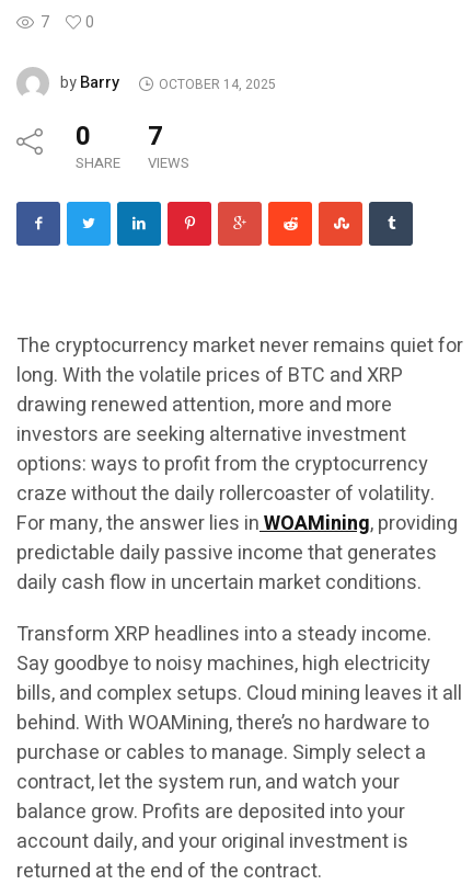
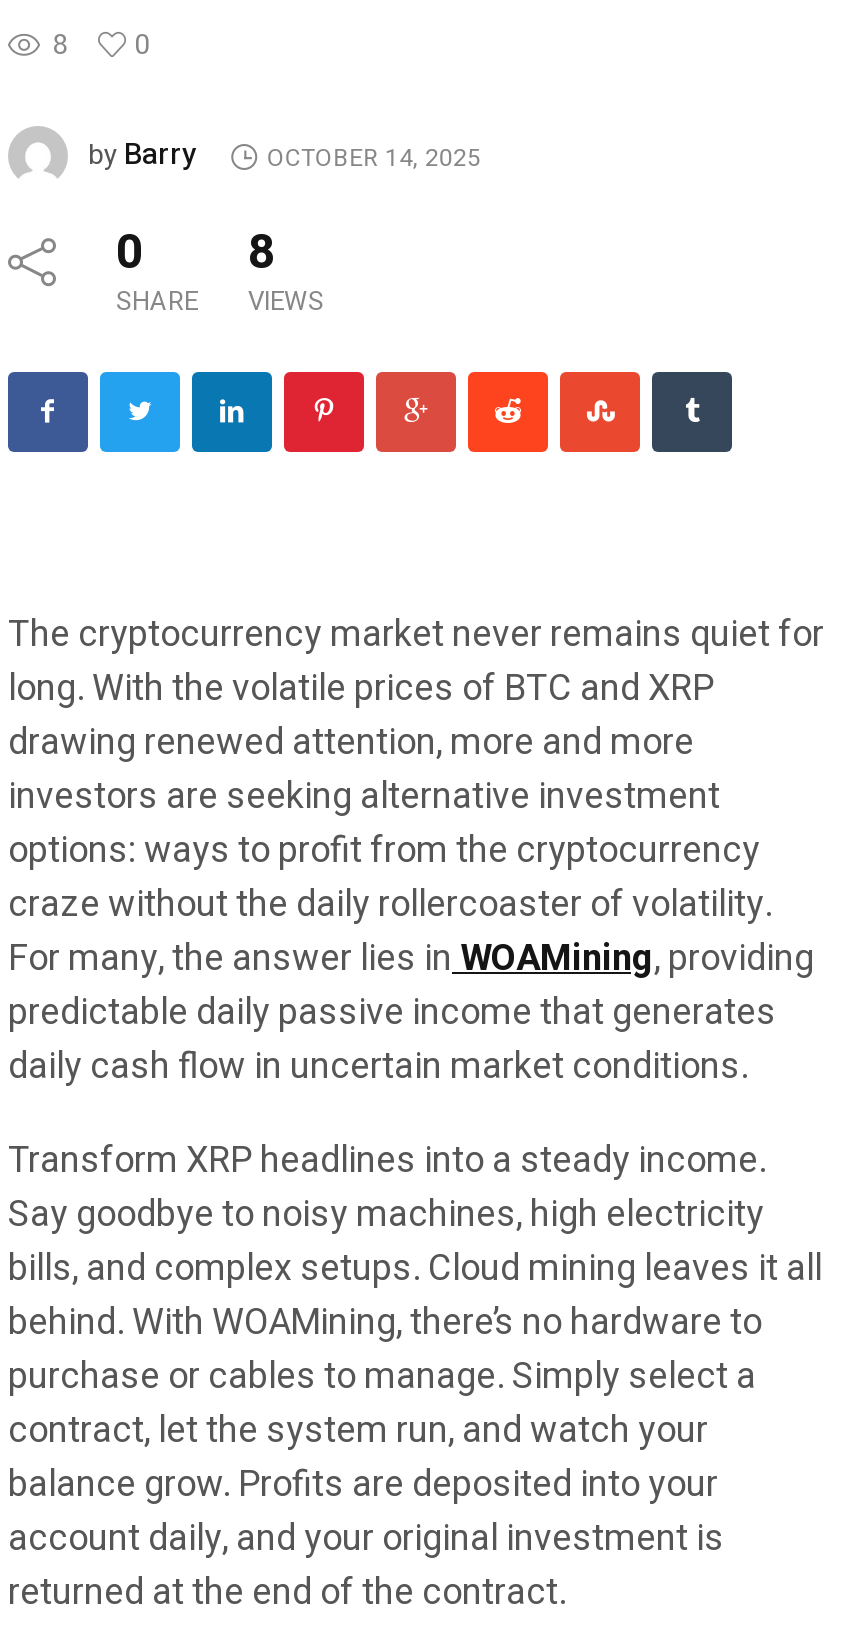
- 7 0
+ 8 0

- 0 7
+ 0 8
